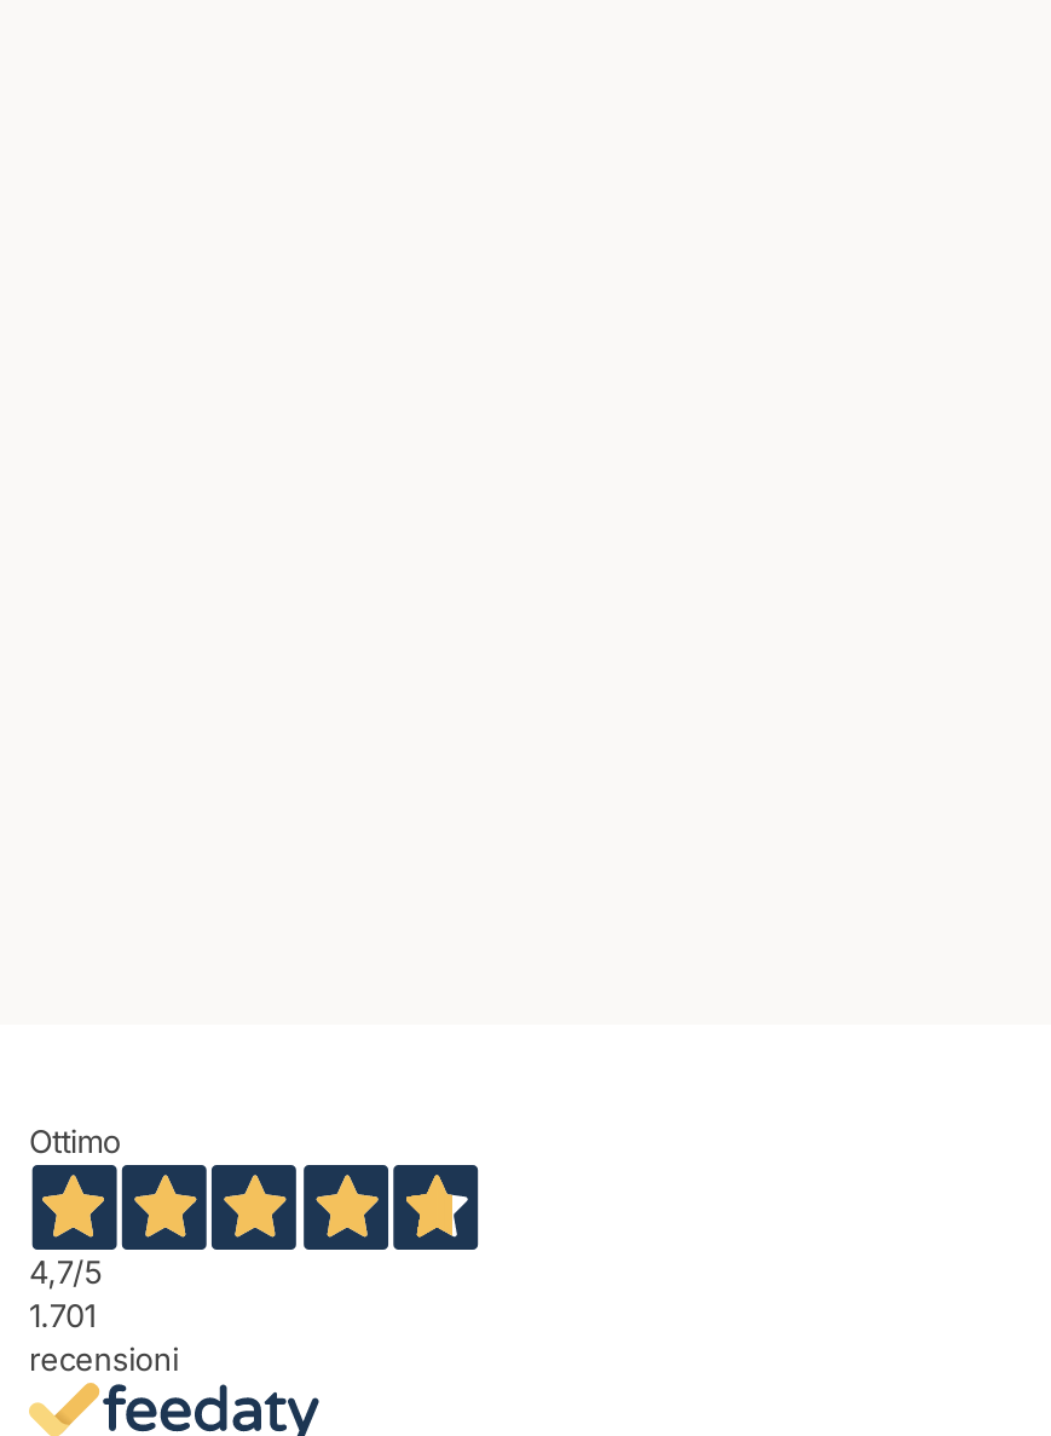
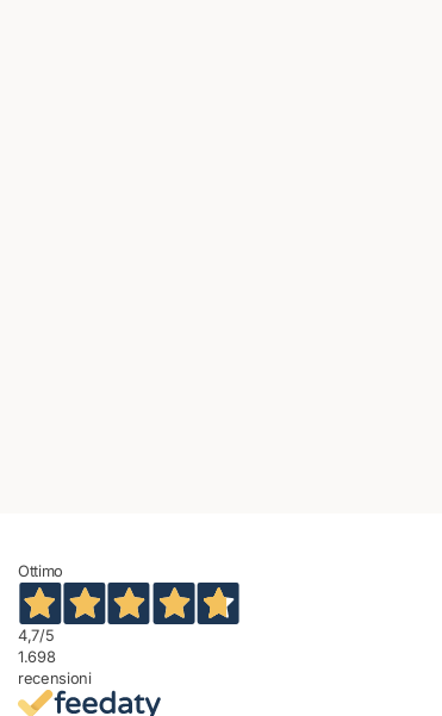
- 1.701
+ 1.698
